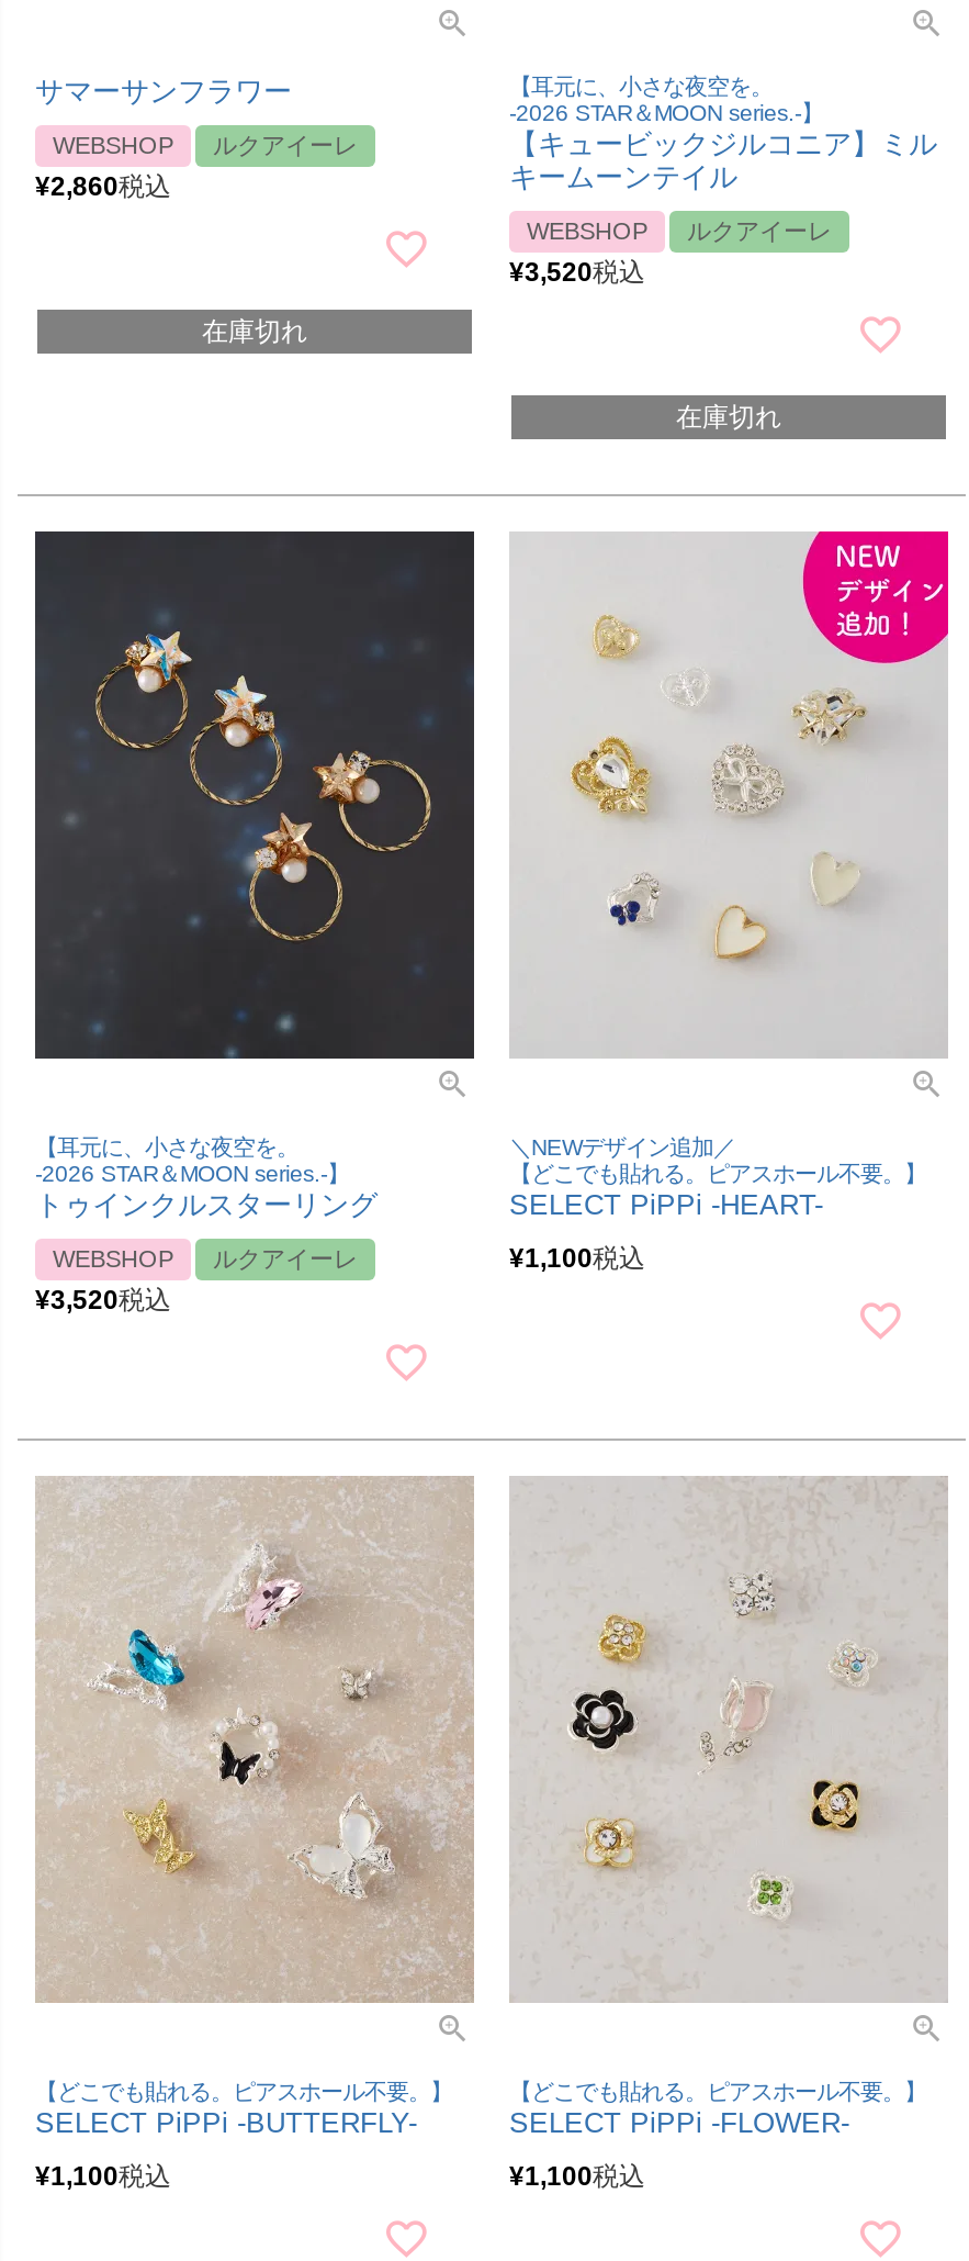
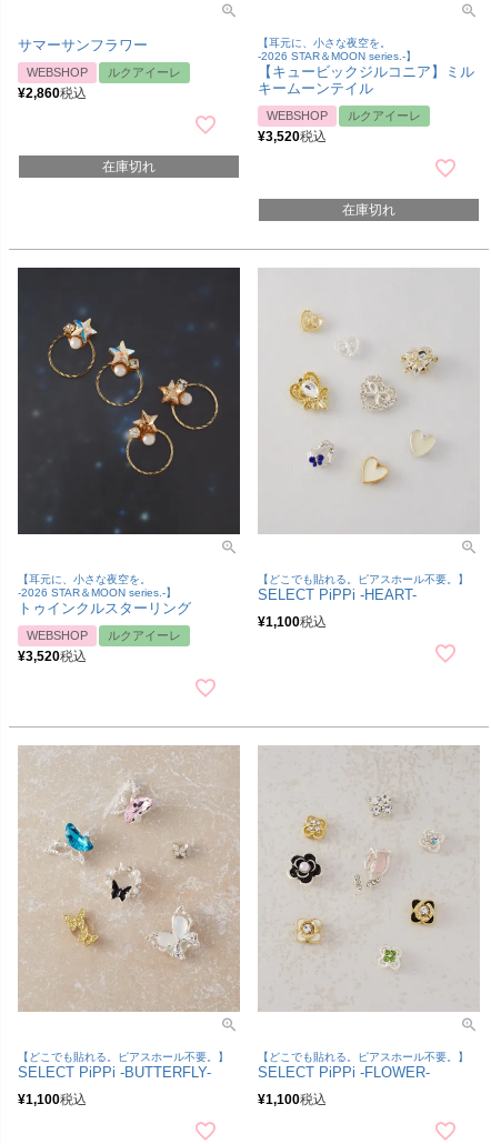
- [image]

- ＼NEWデザイン追加／
